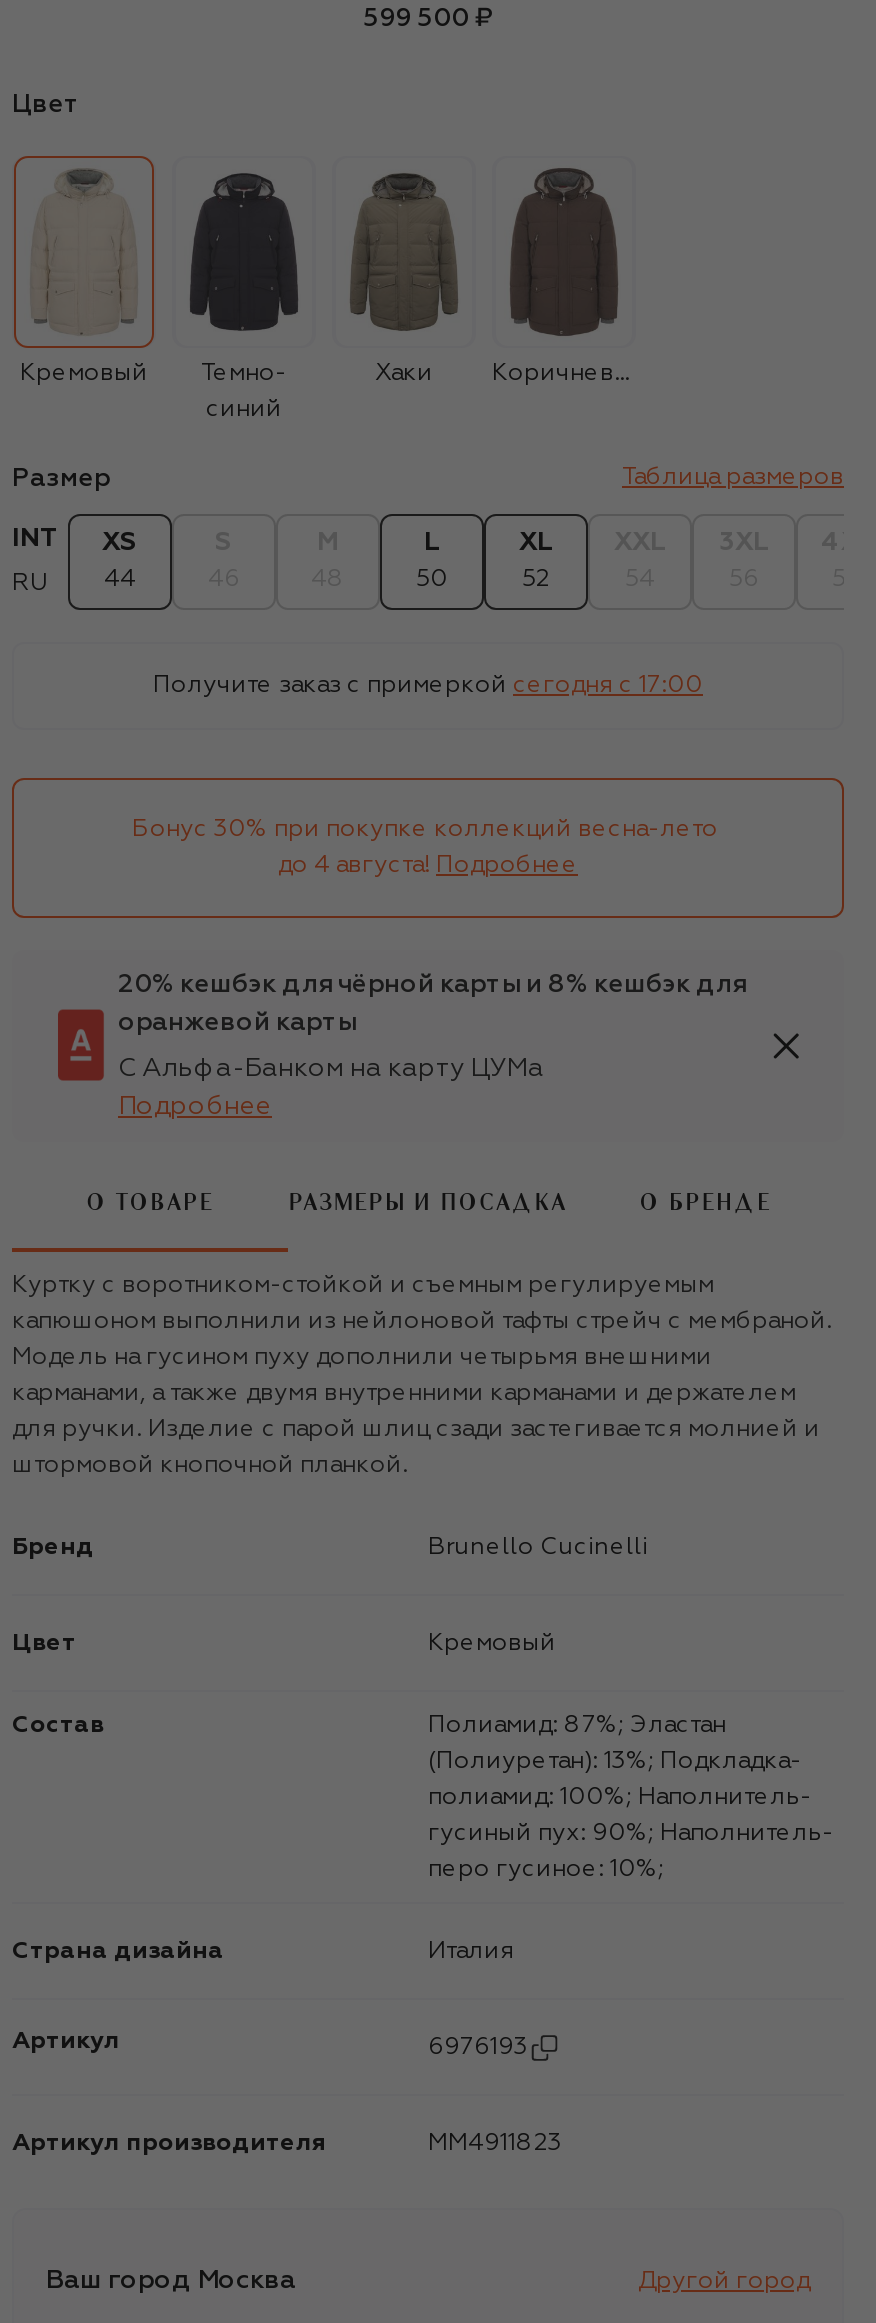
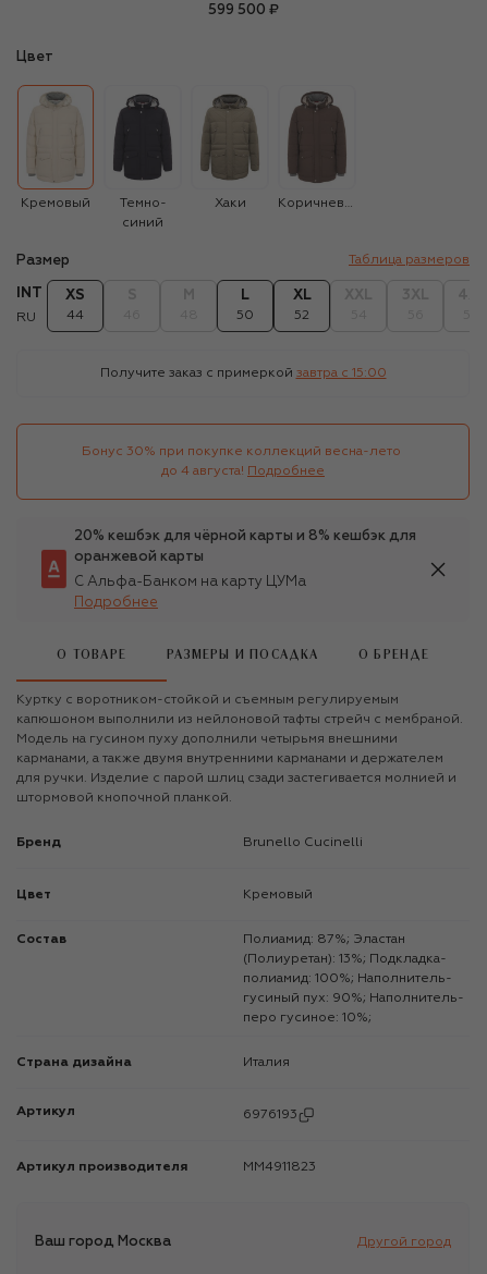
- Получите заказ с примеркой сегодня c 17:00
+ Получите заказ с примеркой завтра c 15:00
